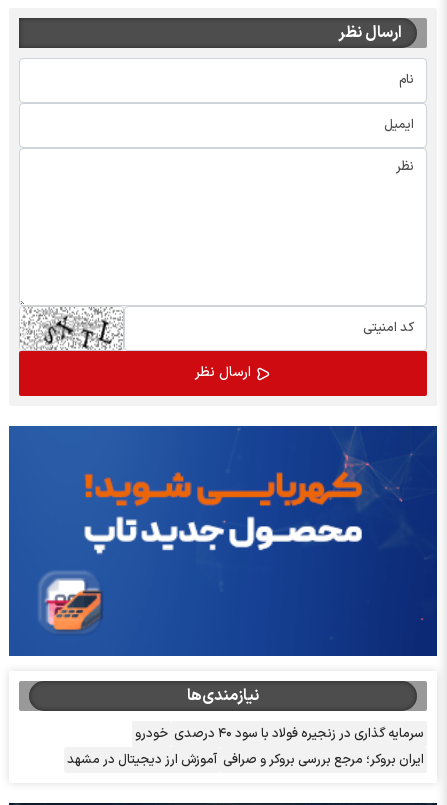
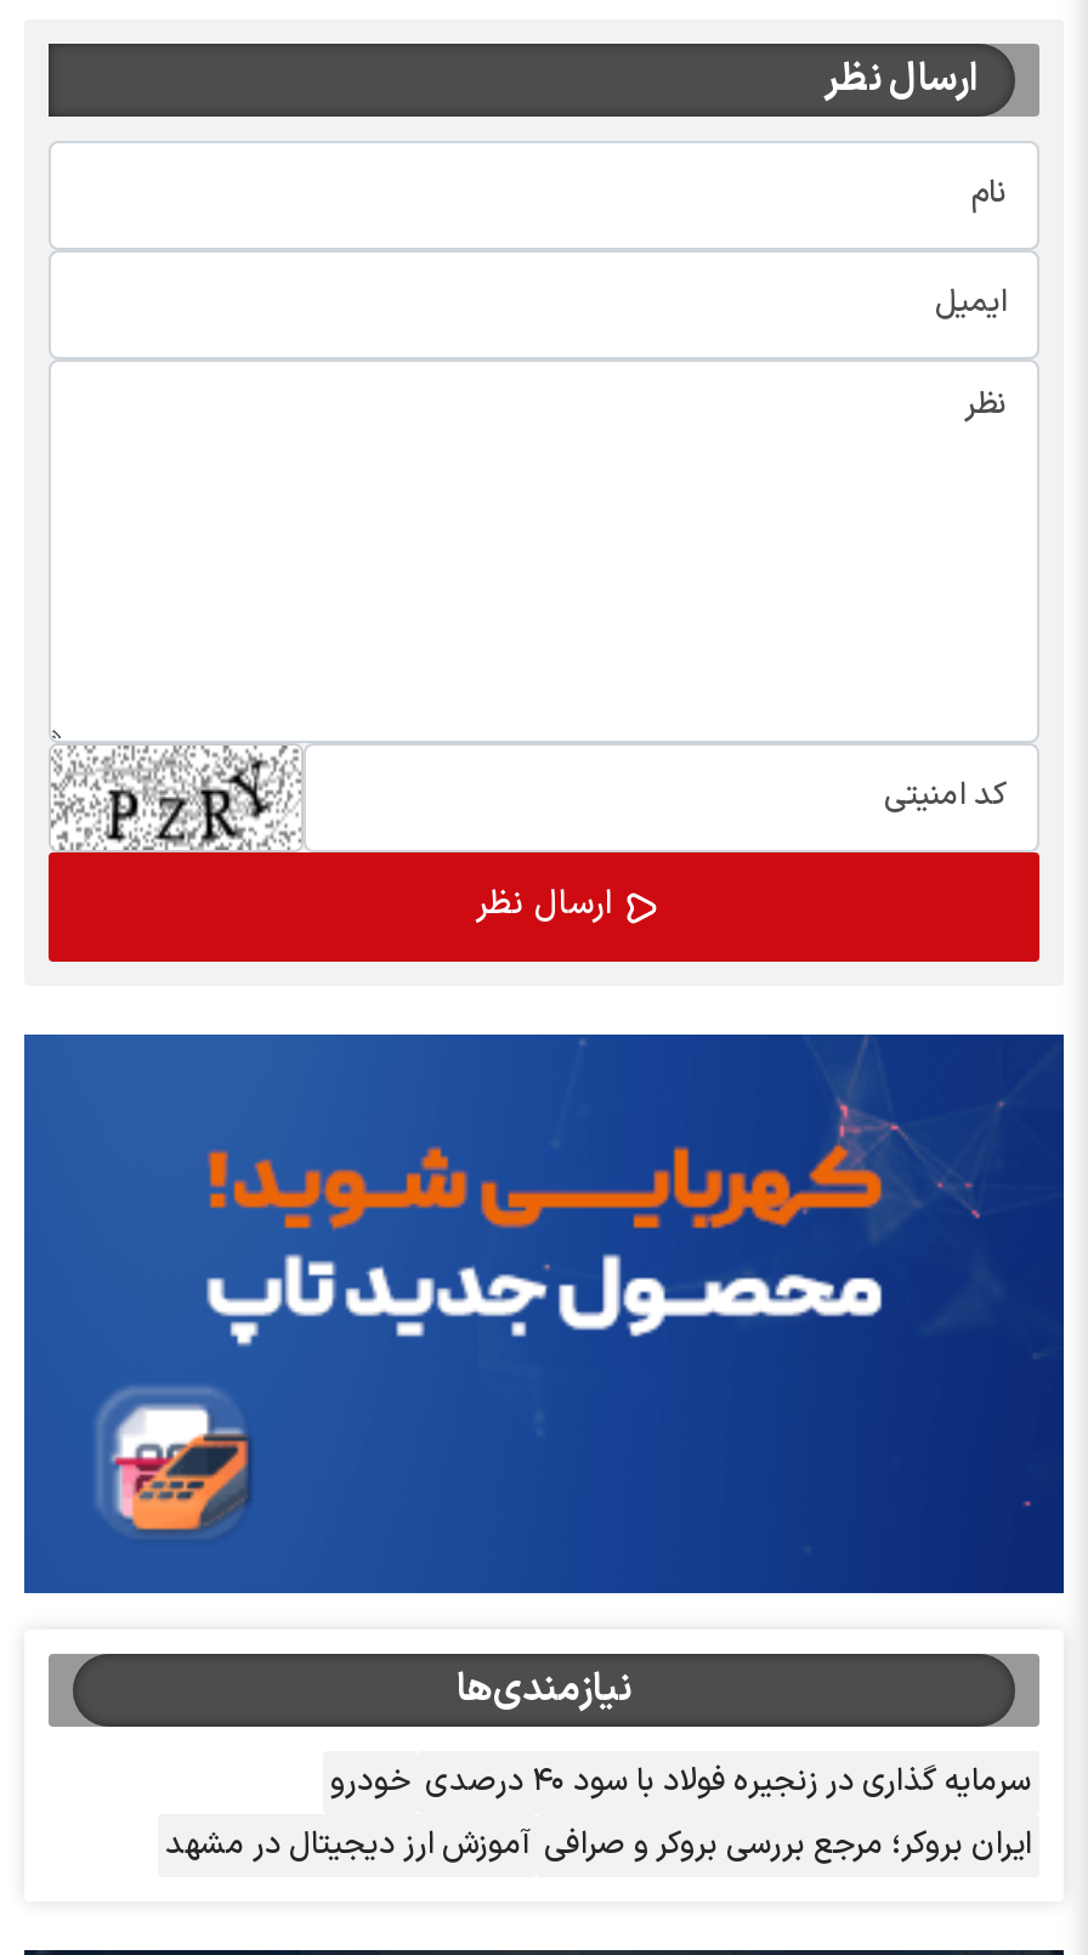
- [image]
+ [image]
